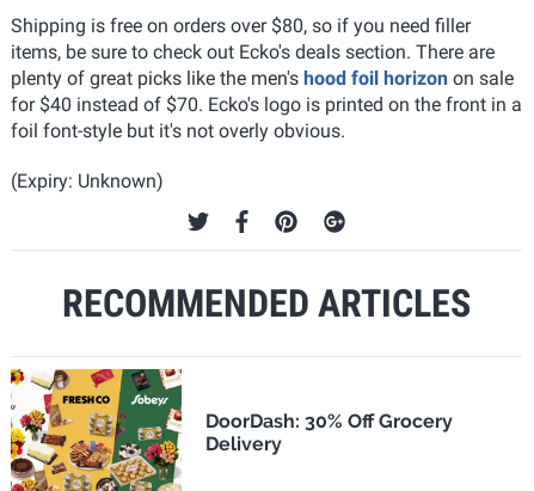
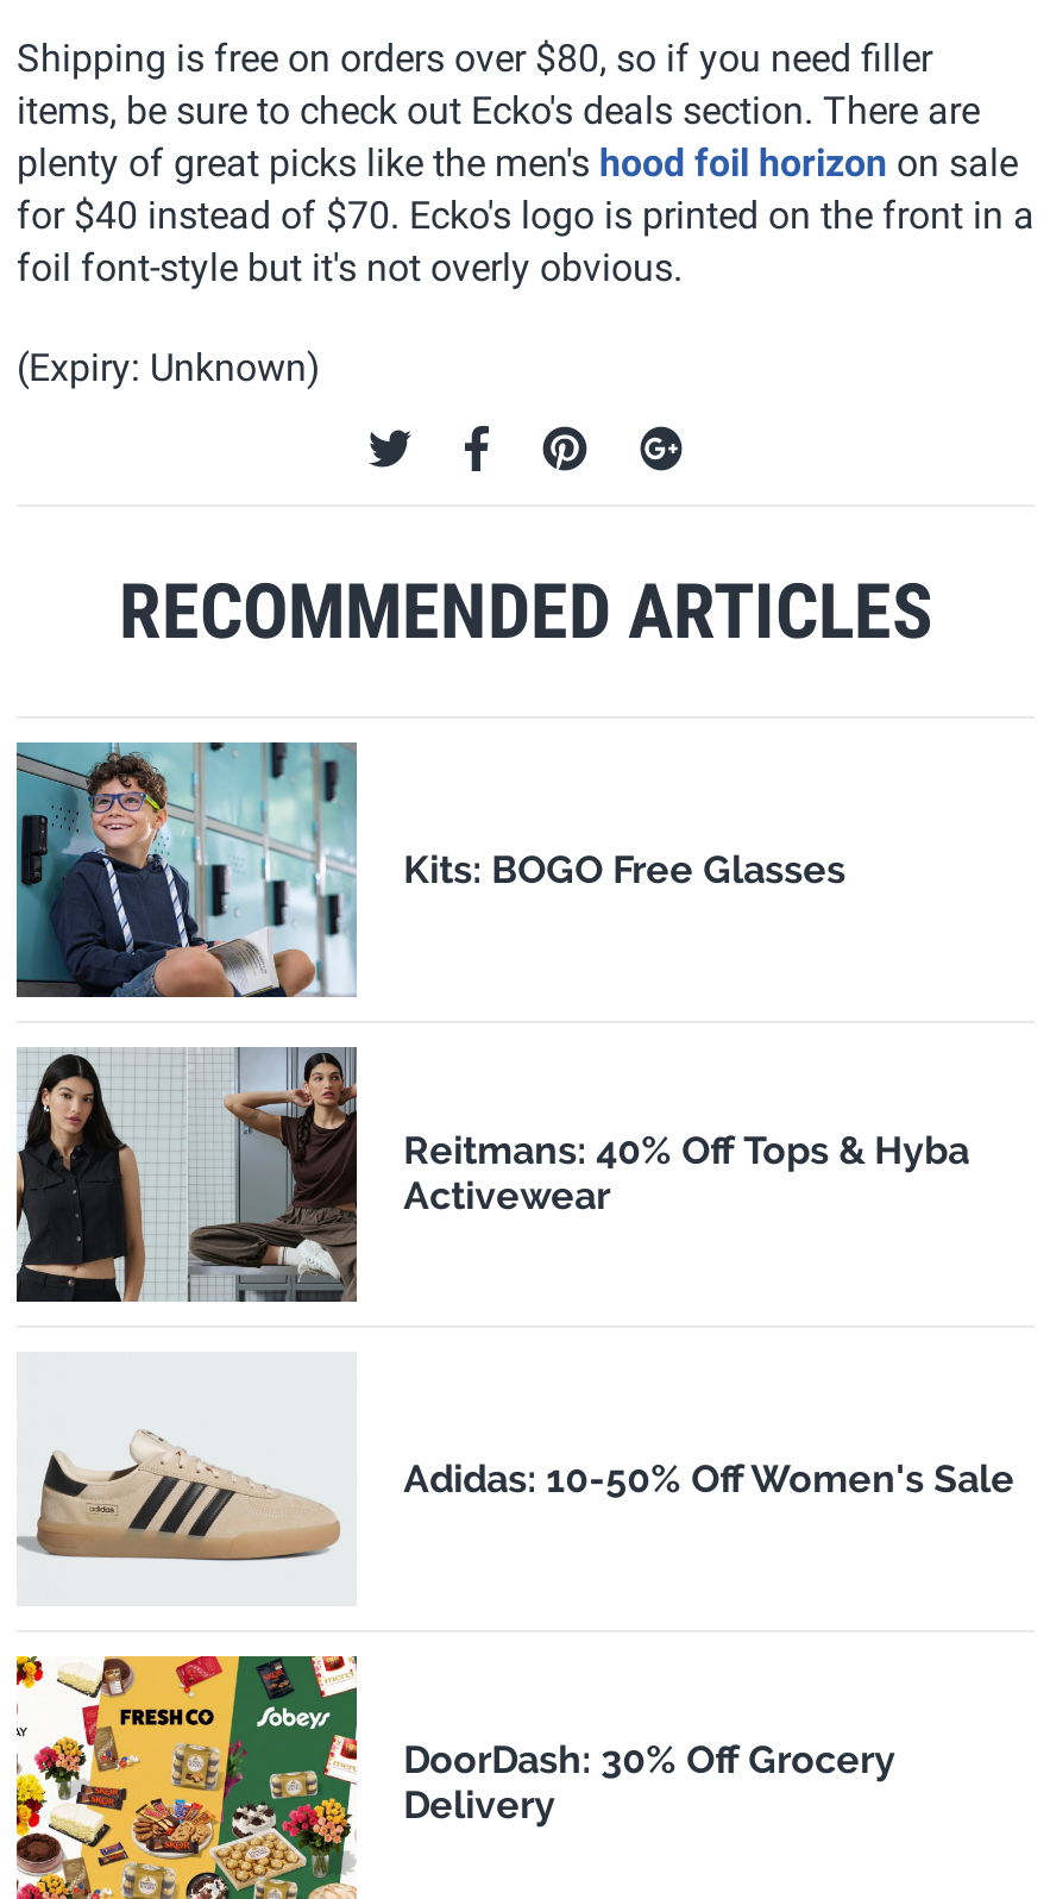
+ [image]
+ Kits: BOGO Free Glasses

+ [image]
+ Reitmans: 40% Off Tops & Hyba
+ Activewear

+ [image]
+ Adidas: 10-50% Off Women's Sale
